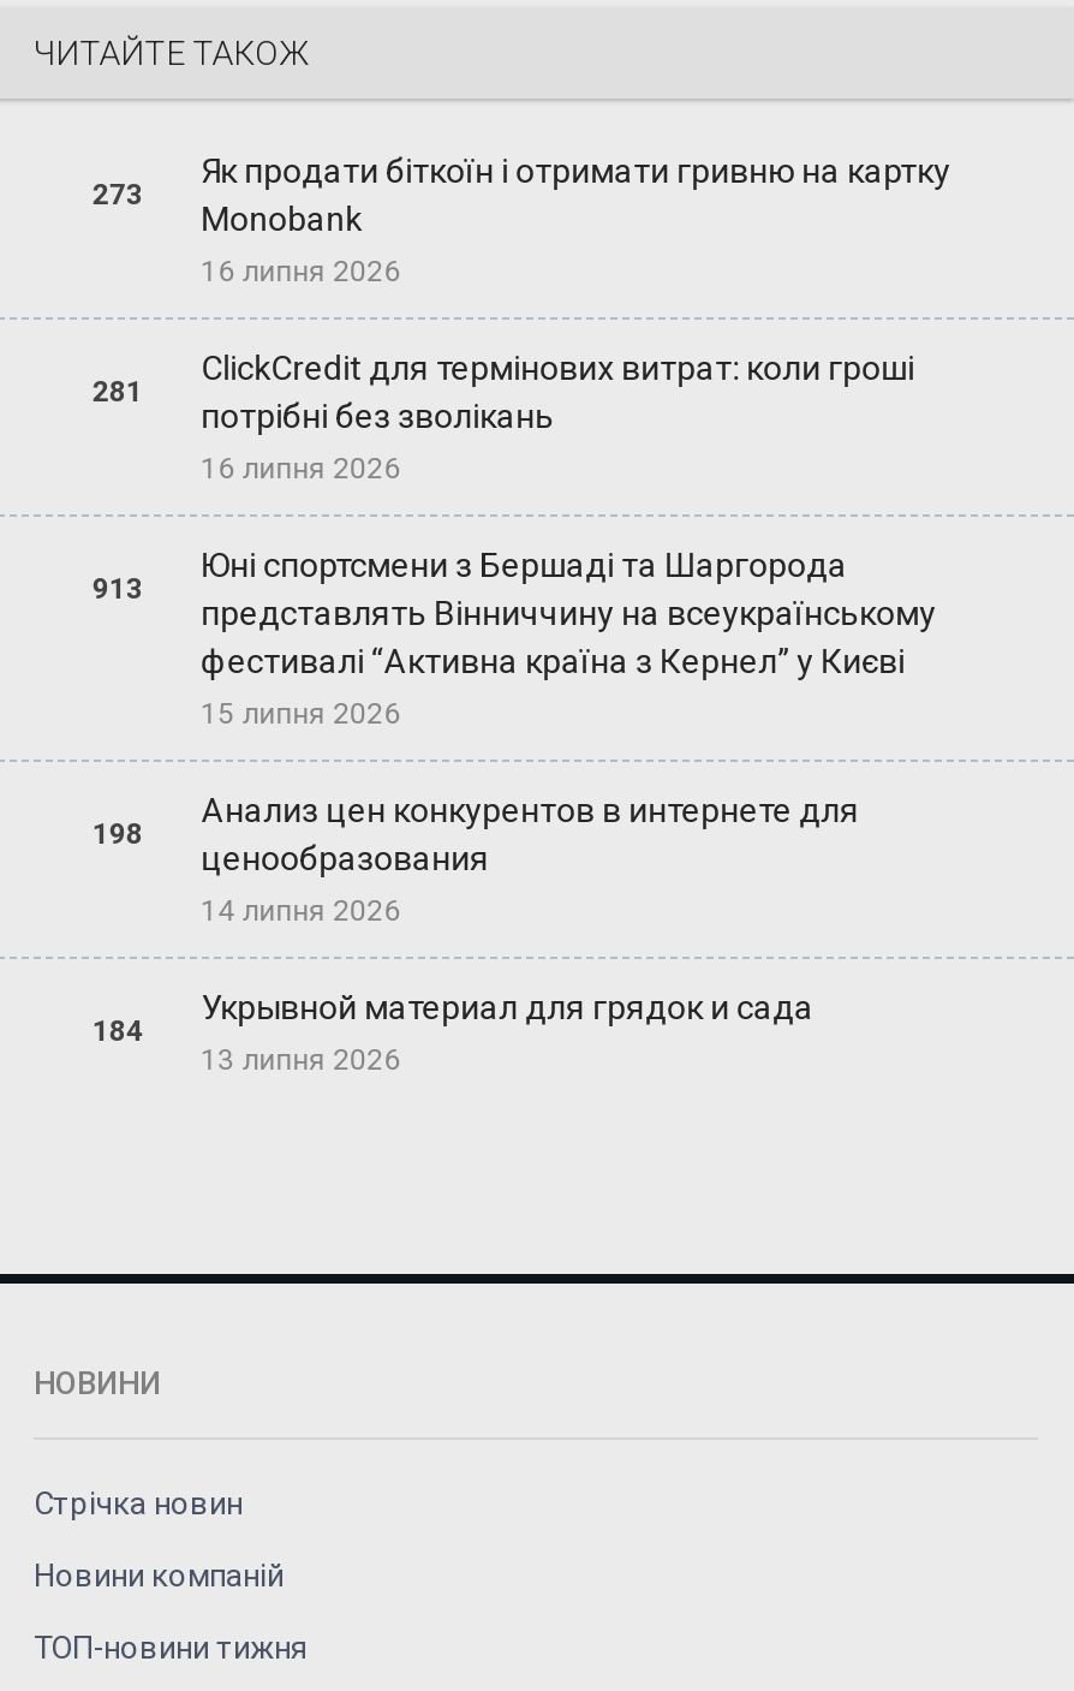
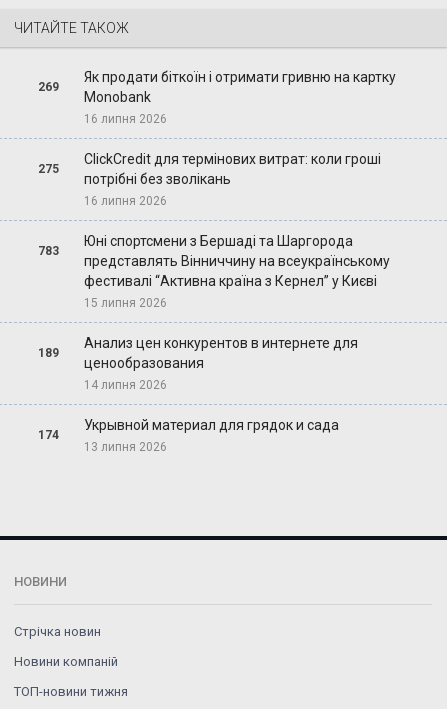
- 273
+ 269

- 281
+ 275

- 913
+ 783

- 198
+ 189

- 184
+ 174
